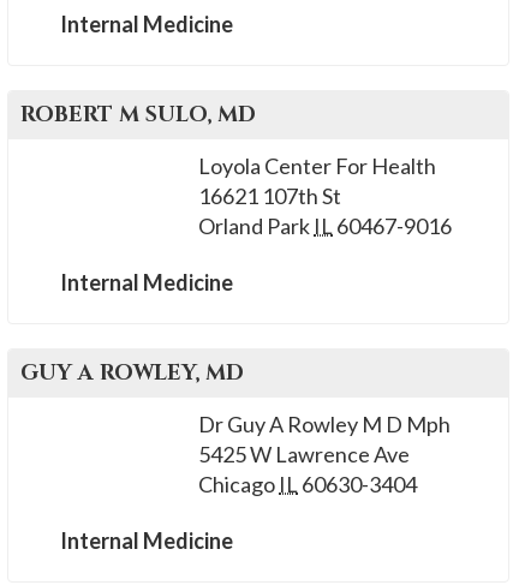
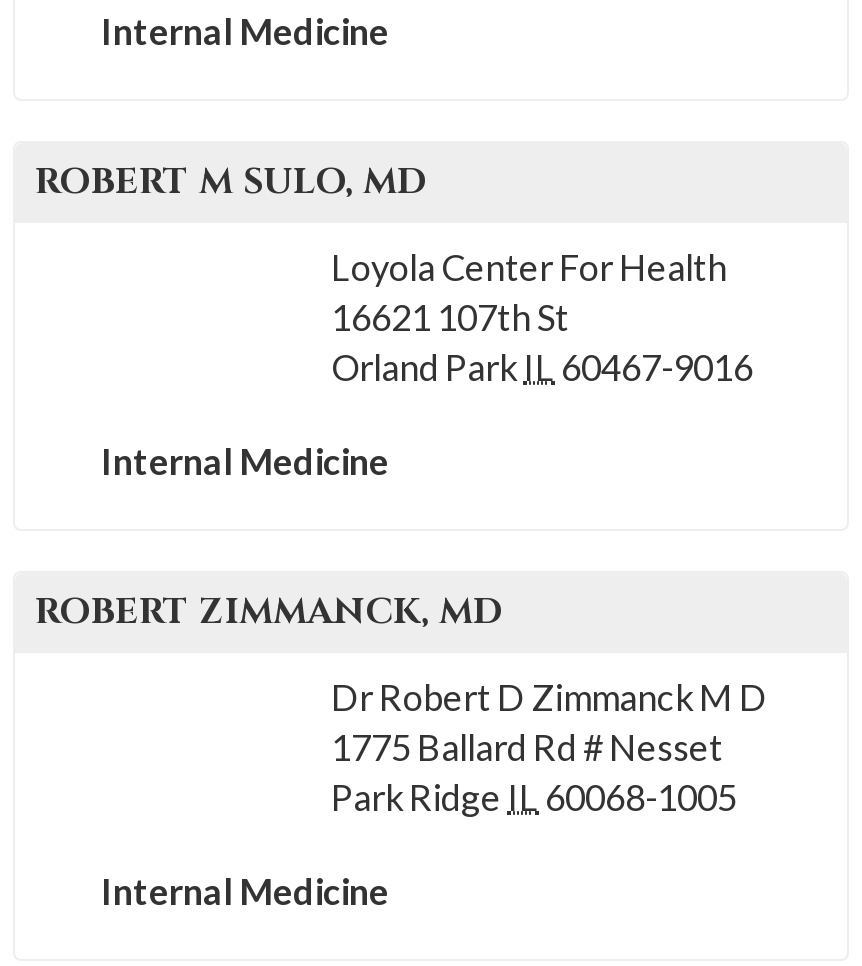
- GUY A ROWLEY, MD
+ ROBERT ZIMMANCK, MD

- Dr Guy A Rowley M D Mph
- 5425 W Lawrence Ave
- Chicago IL 60630-3404
+ Dr Robert D Zimmanck M D
+ 1775 Ballard Rd # Nesset
+ Park Ridge IL 60068-1005
